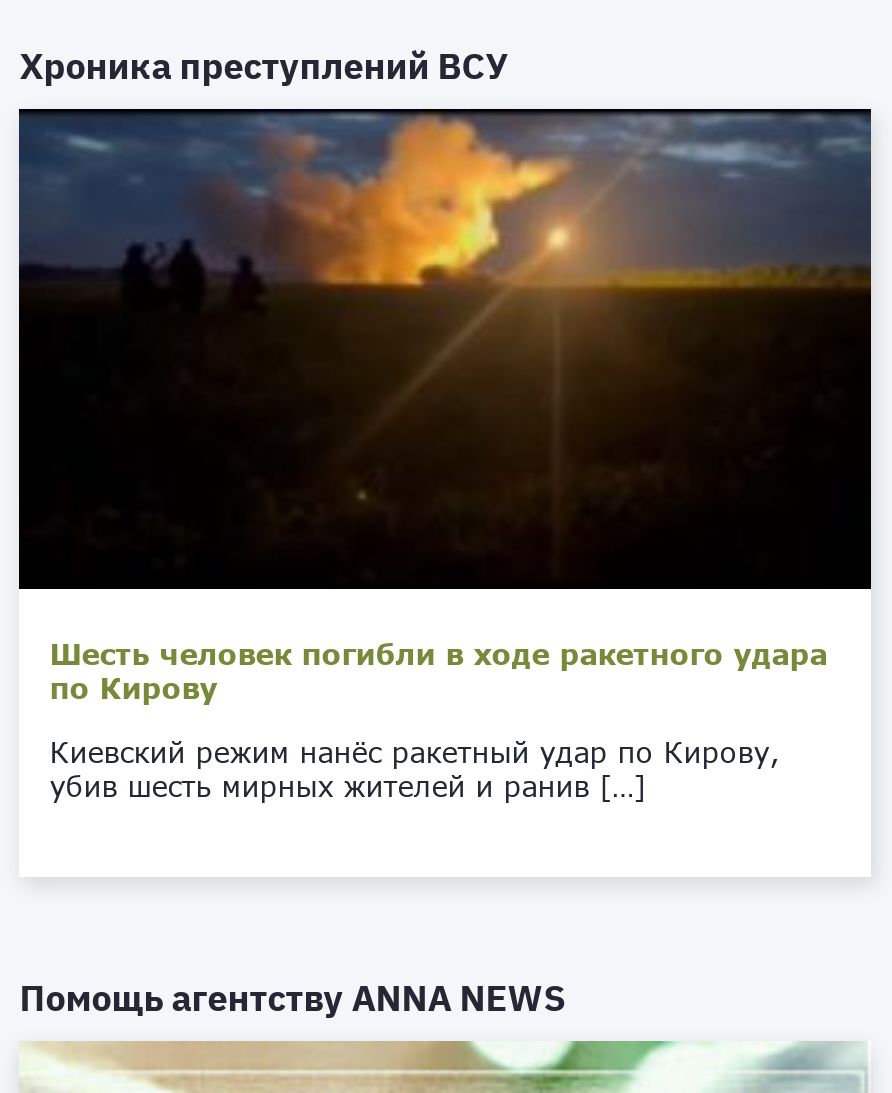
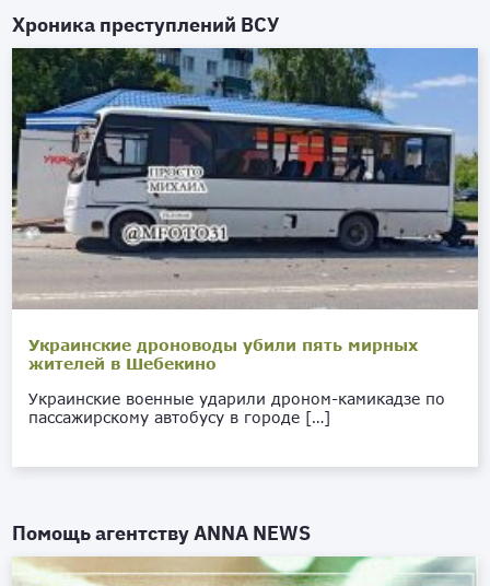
- [image]
- Шесть человек погибли в ходе ракетного удара
- по Кирову
+ [image]
+ Украинские дроноводы убили пять мирных
+ жителей в Шебекино

- Киевский режим нанёс ракетный удар по Кирову,
- убив шесть мирных жителей и ранив […]
+ Украинские военные ударили дроном-камикадзе по
+ пассажирскому автобусу в городе […]
